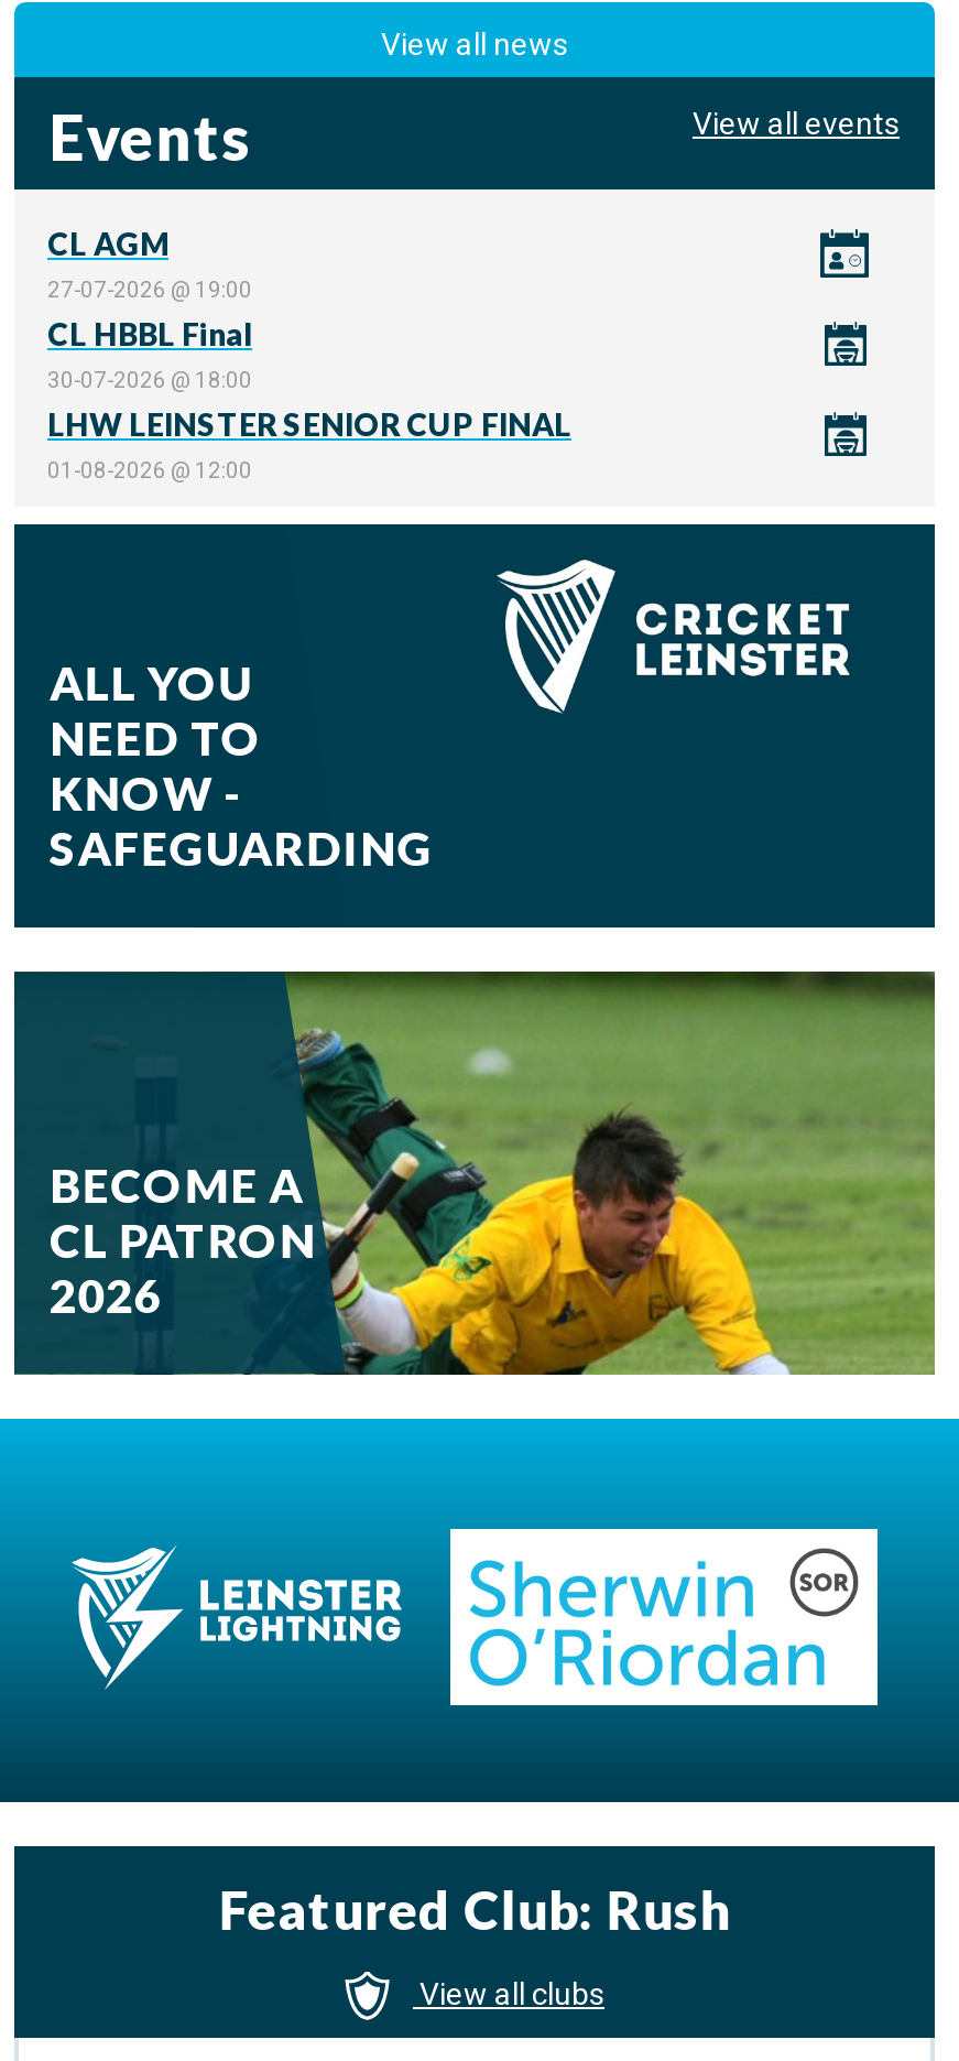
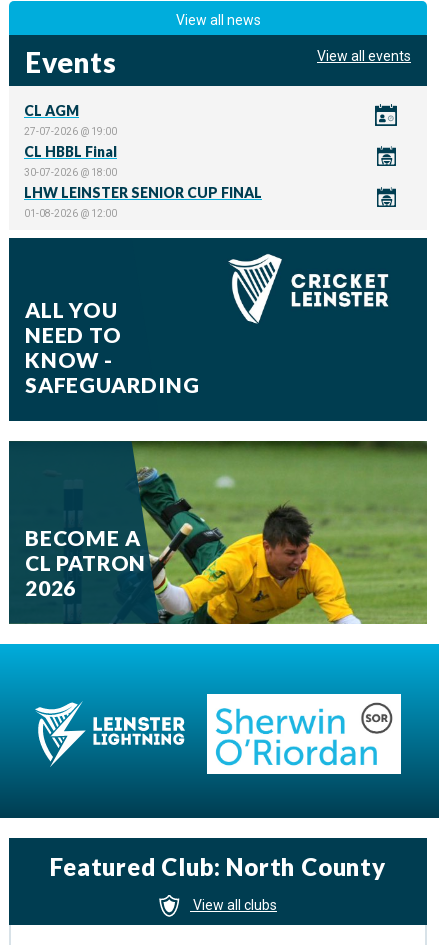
- Featured Club: Rush
+ Featured Club: North County
